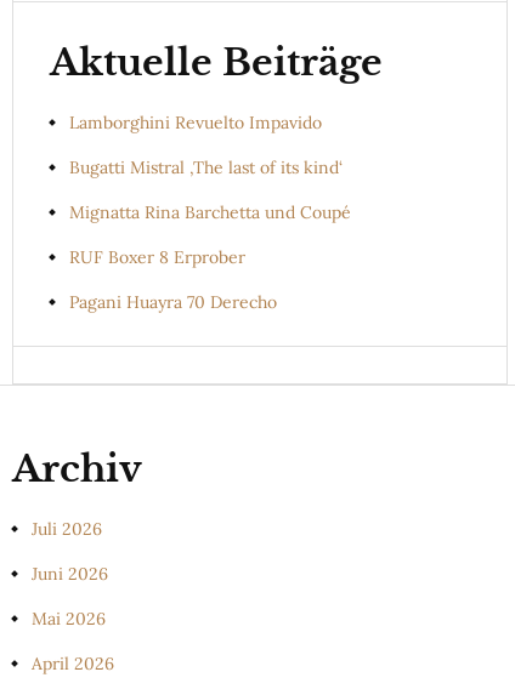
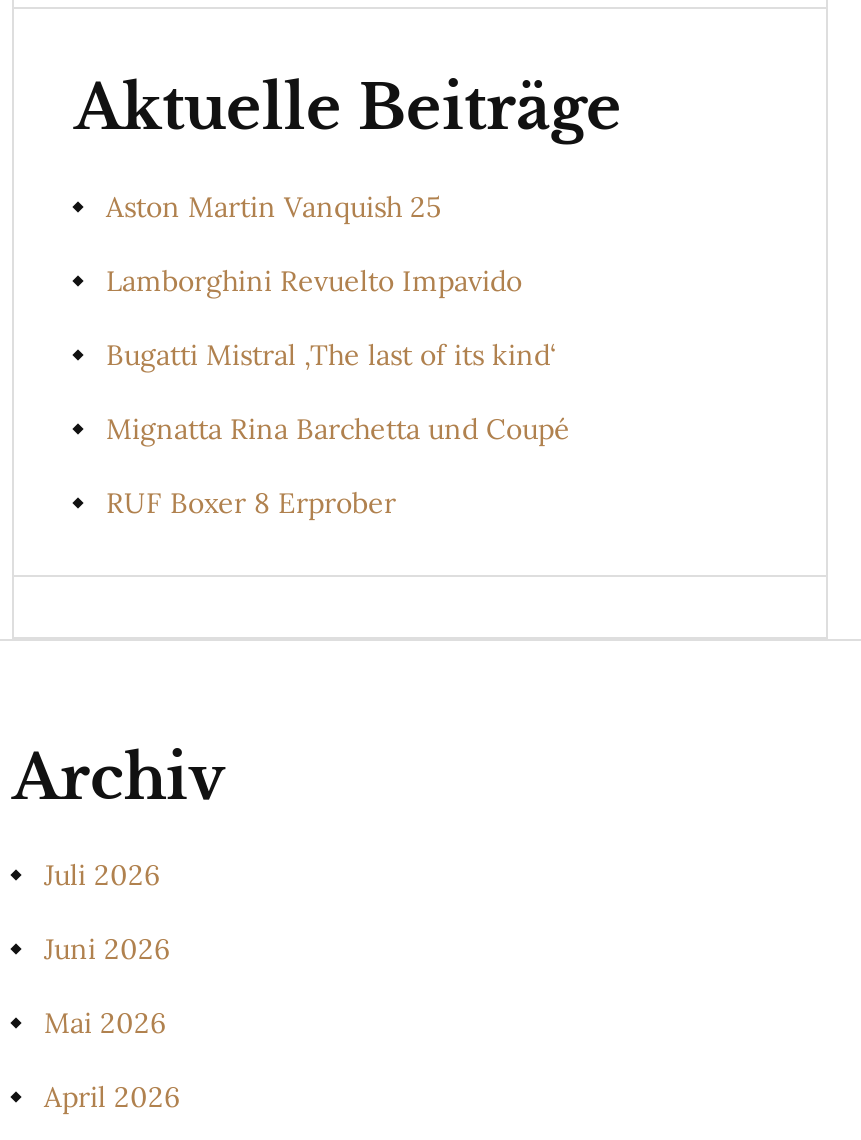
+ Aston Martin Vanquish 25

moved down: Lamborghini Revuelto Impavido | Bugatti Mistral ‚The last of its kind‘ | Mignatta Rina Barchetta und Coupé | RUF Boxer 8 Erprober

- Pagani Huayra 70 Derecho
